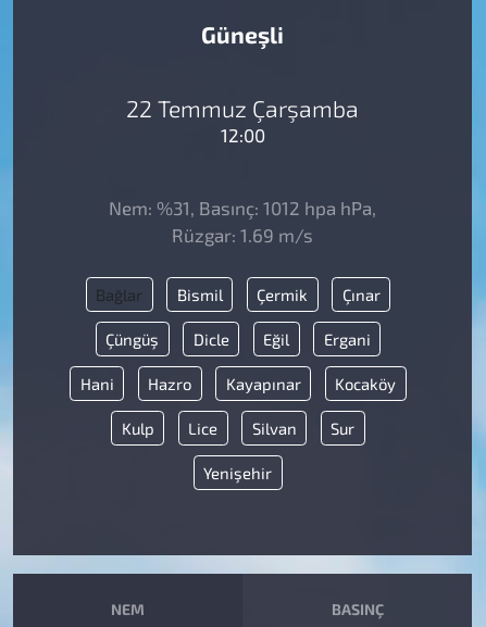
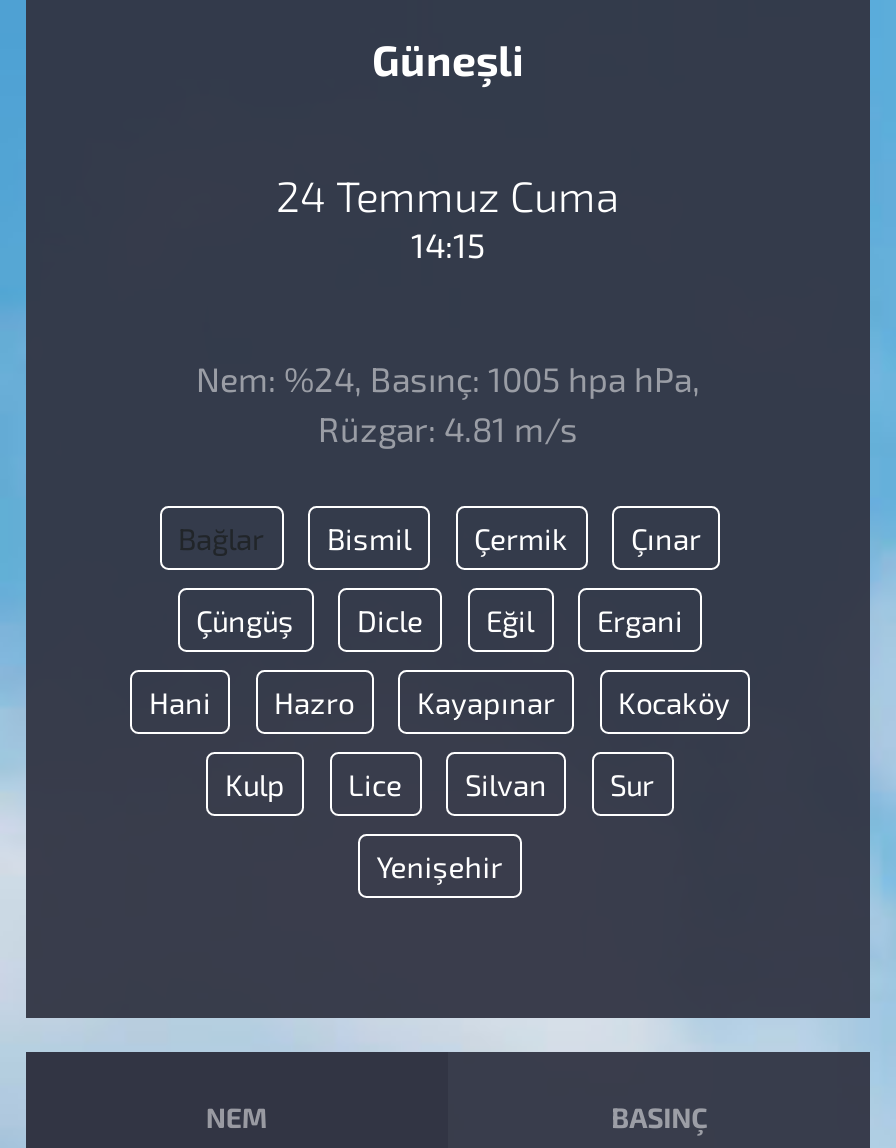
- 22 Temmuz Çarşamba
+ 24 Temmuz Cuma

- 12:00
+ 14:15

- Nem: %31, Basınç: 1012 hpa hPa,
+ Nem: %24, Basınç: 1005 hpa hPa,

- Rüzgar: 1.69 m/s
+ Rüzgar: 4.81 m/s
